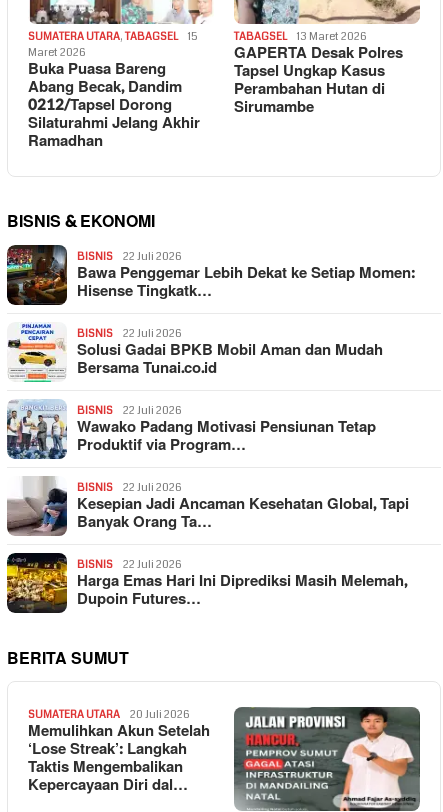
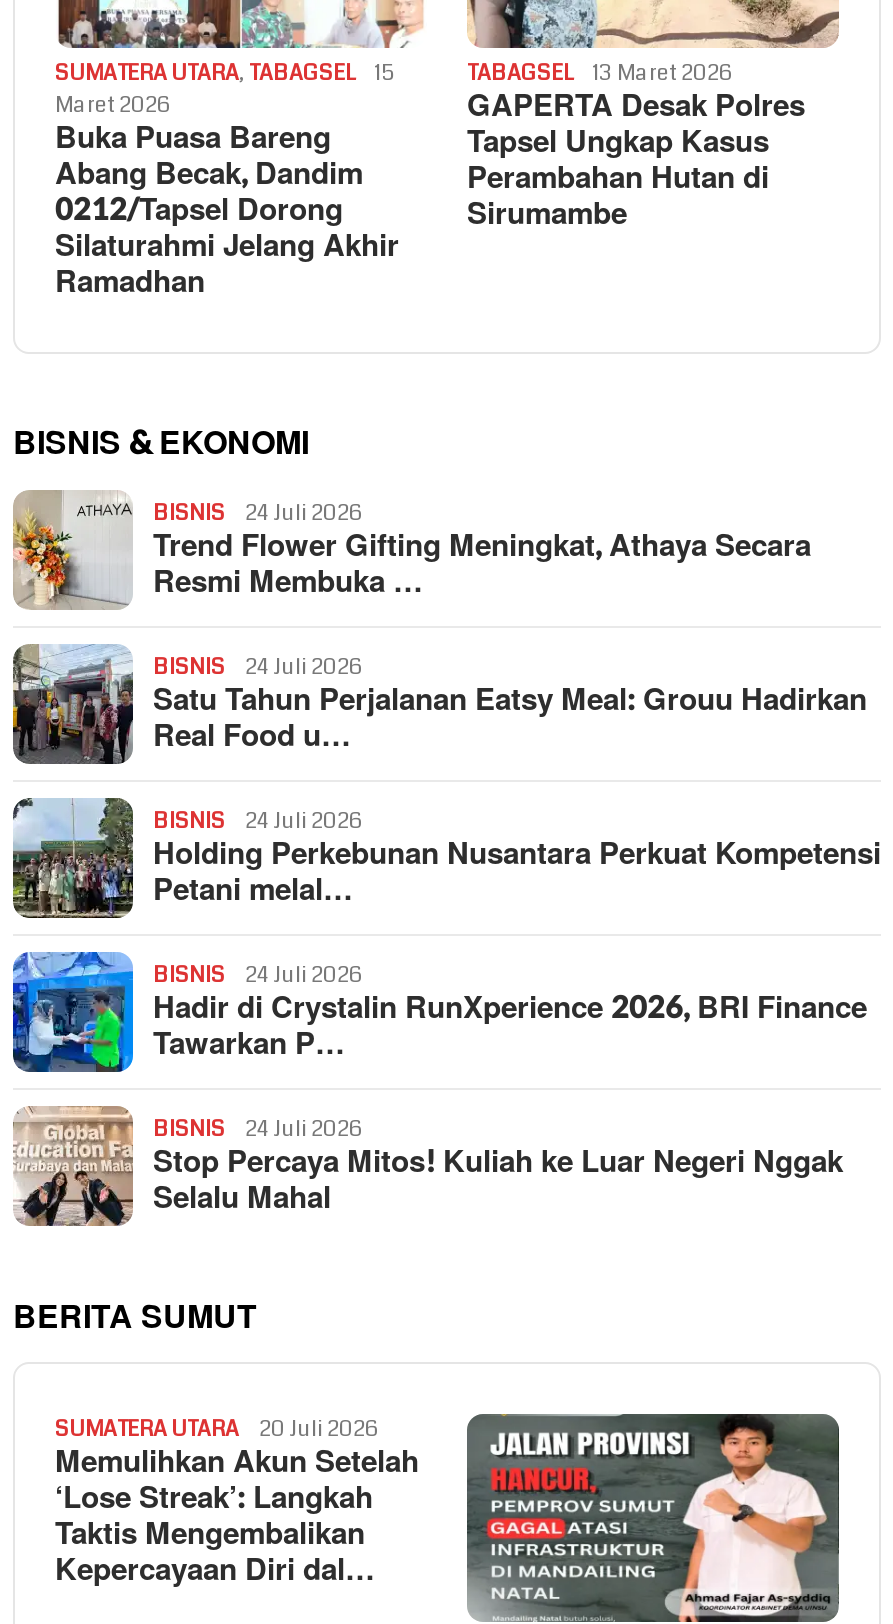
- [image]
- 22 Juli 2026
- Bawa Penggemar Lebih Dekat ke Setiap Momen:
- Hisense Tingkatk…
+ [image]
+ 24 Juli 2026
+ Trend Flower Gifting Meningkat, Athaya Secara
+ Resmi Membuka …

- [image]
- 22 Juli 2026
- Solusi Gadai BPKB Mobil Aman dan Mudah
- Bersama Tunai.co.id
+ [image]
+ 24 Juli 2026
+ Satu Tahun Perjalanan Eatsy Meal: Grouu Hadirkan
+ Real Food u…

- [image]
- 22 Juli 2026
- Wawako Padang Motivasi Pensiunan Tetap
- Produktif via Program…
+ [image]
+ 24 Juli 2026
+ Holding Perkebunan Nusantara Perkuat Kompetensi
+ Petani melal…

- [image]
- 22 Juli 2026
- Kesepian Jadi Ancaman Kesehatan Global, Tapi
- Banyak Orang Ta…
+ [image]
+ 24 Juli 2026
+ Hadir di Crystalin RunXperience 2026, BRI Finance
+ Tawarkan P…

- [image]
- 22 Juli 2026
- Harga Emas Hari Ini Diprediksi Masih Melemah,
- Dupoin Futures…
+ [image]
+ 24 Juli 2026
+ Stop Percaya Mitos! Kuliah ke Luar Negeri Nggak
+ Selalu Mahal
